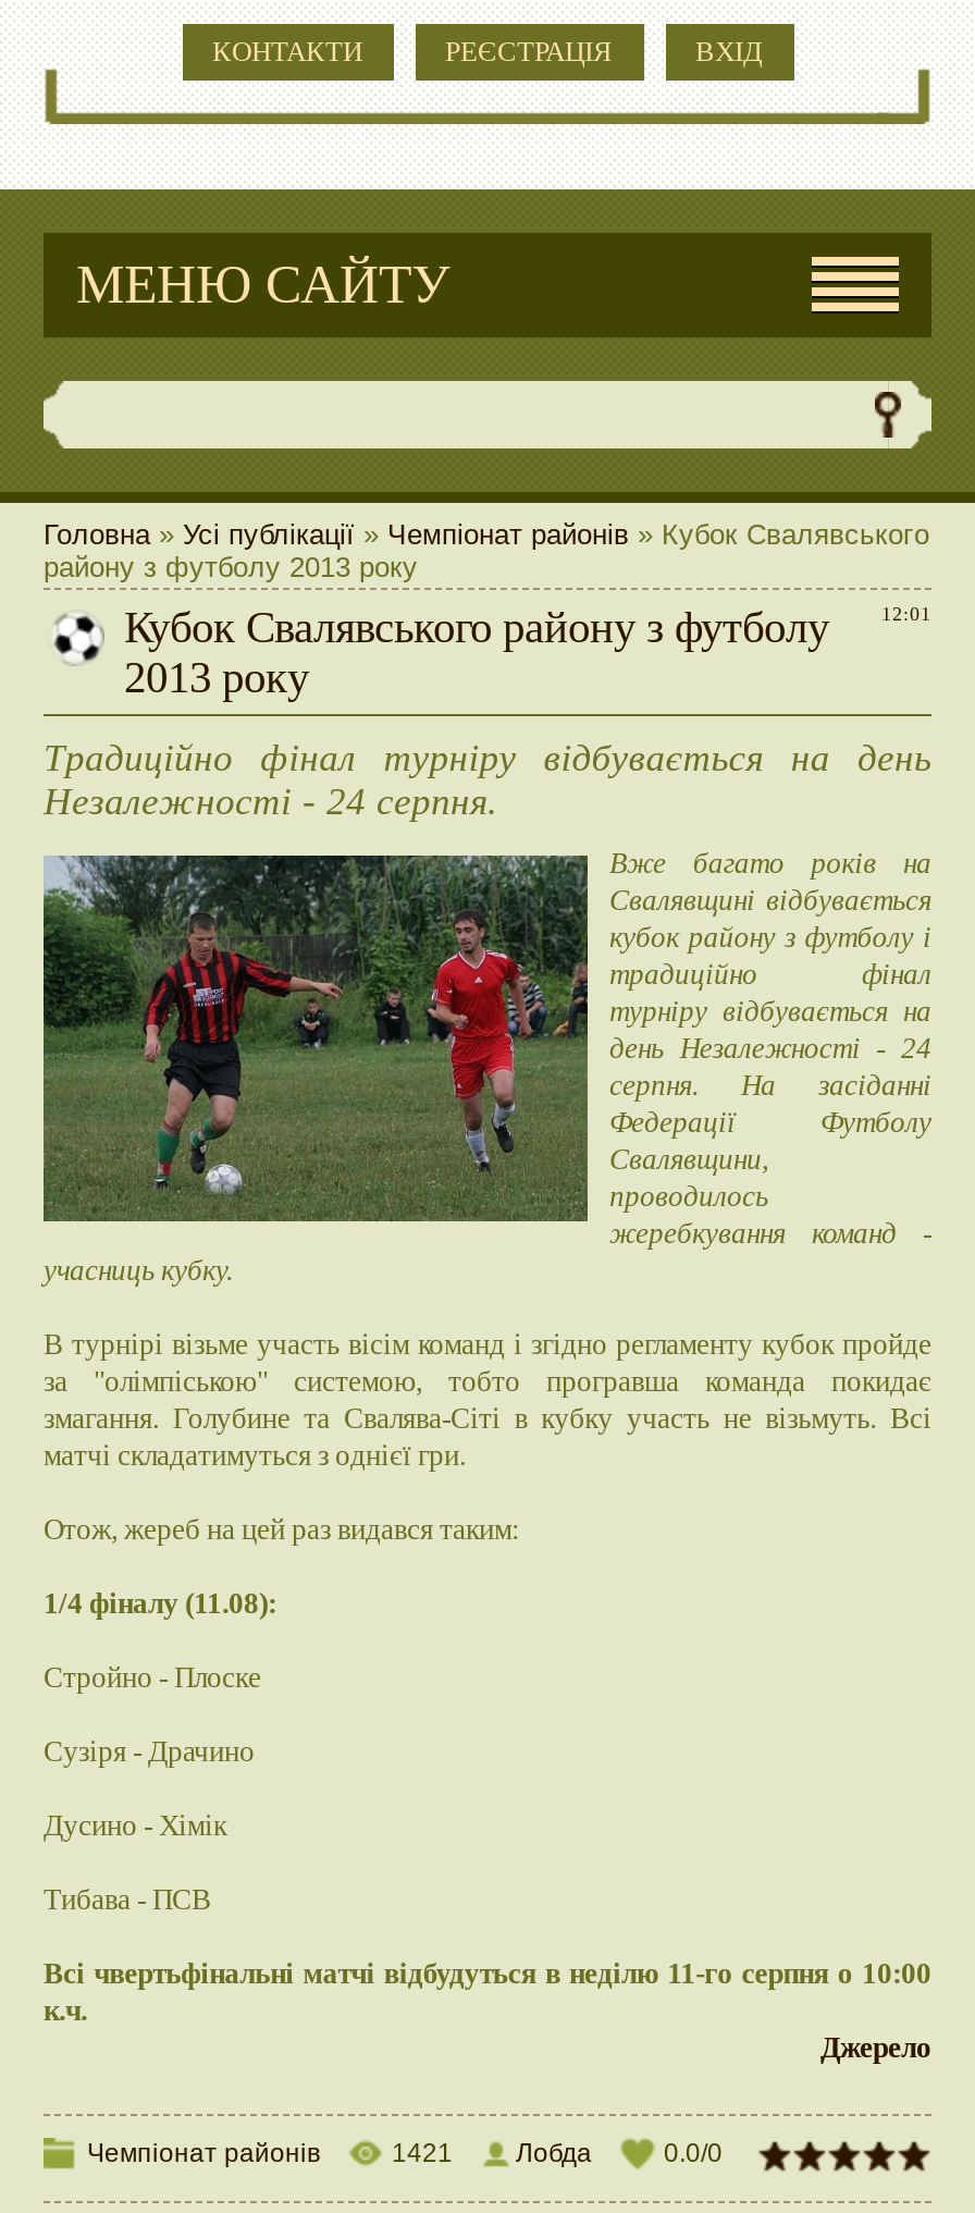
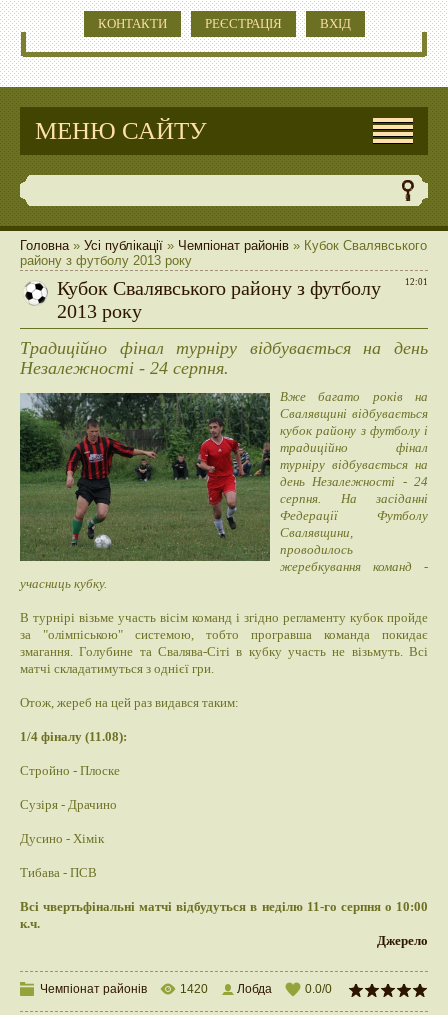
- 1421
+ 1420
